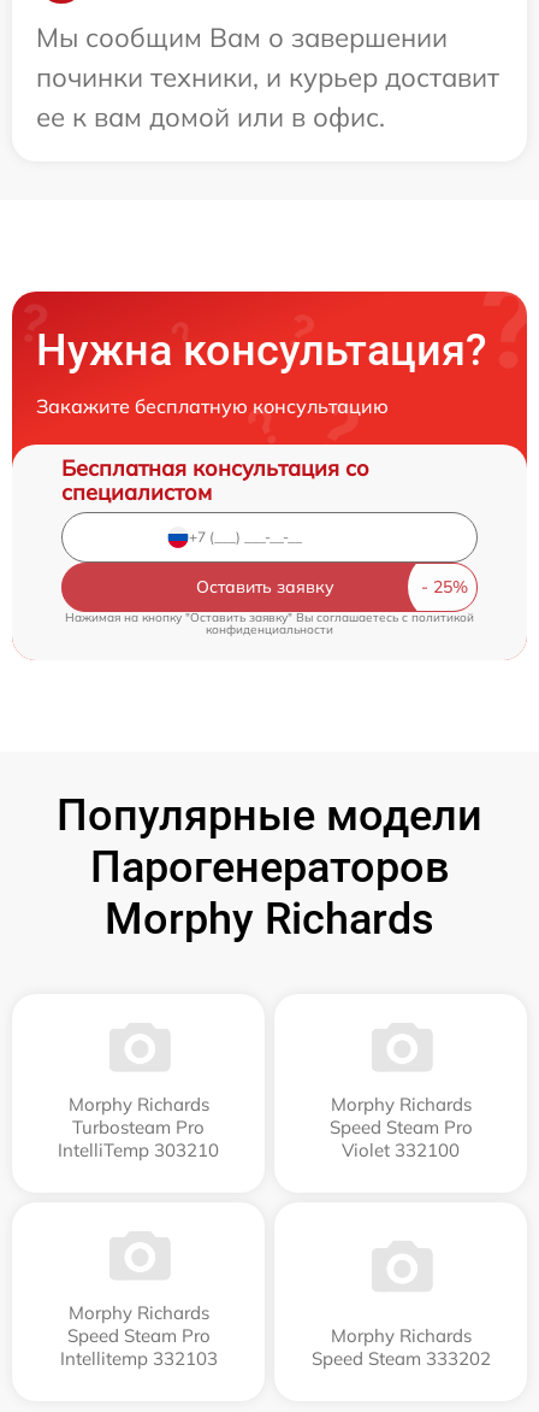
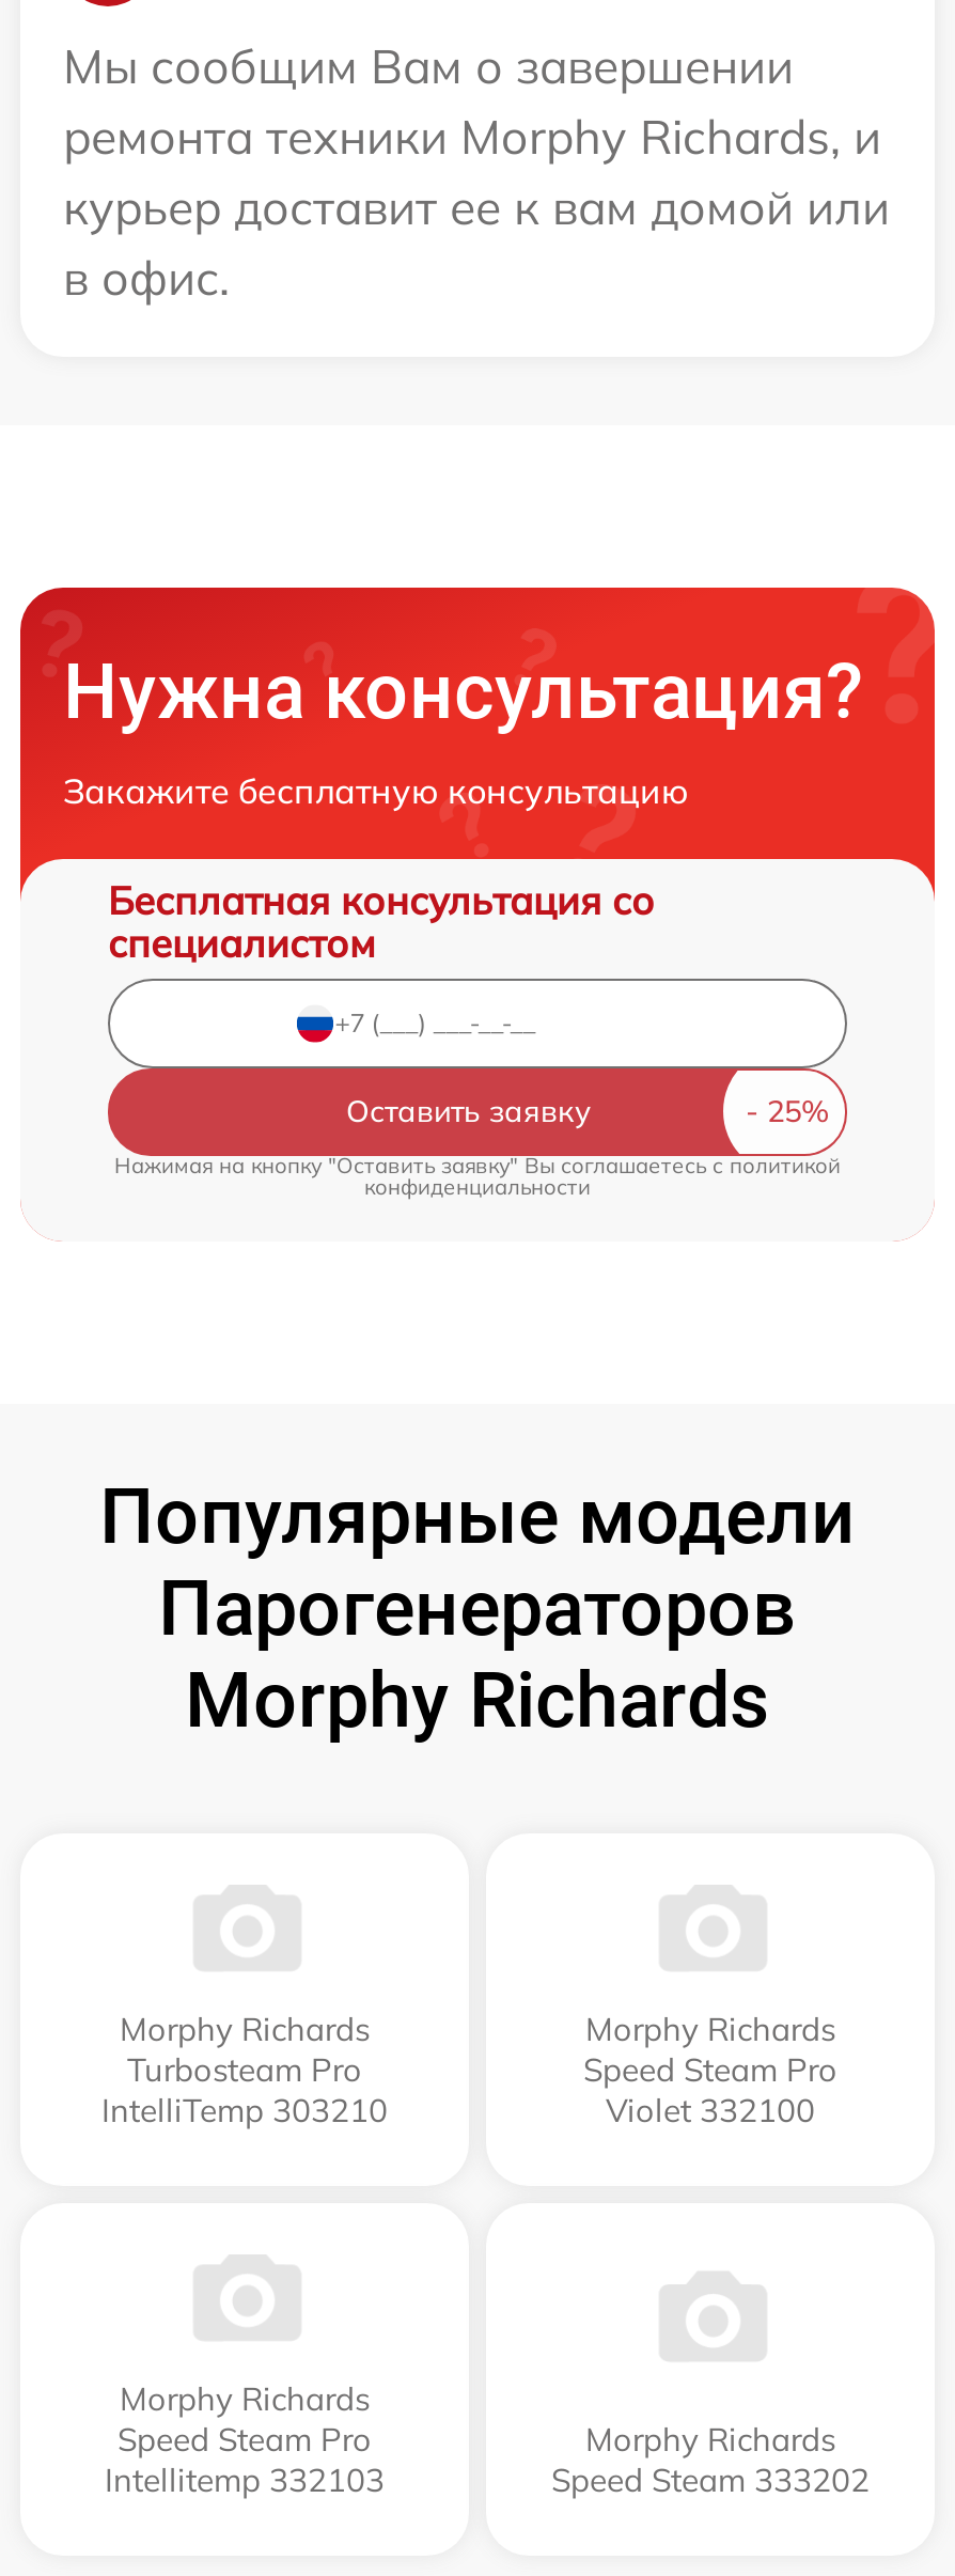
- починки техники, и курьер доставит
- ее к вам домой или в офис.
+ ремонта техники Morphy Richards, и
+ курьер доставит ее к вам домой или
+ в офис.
